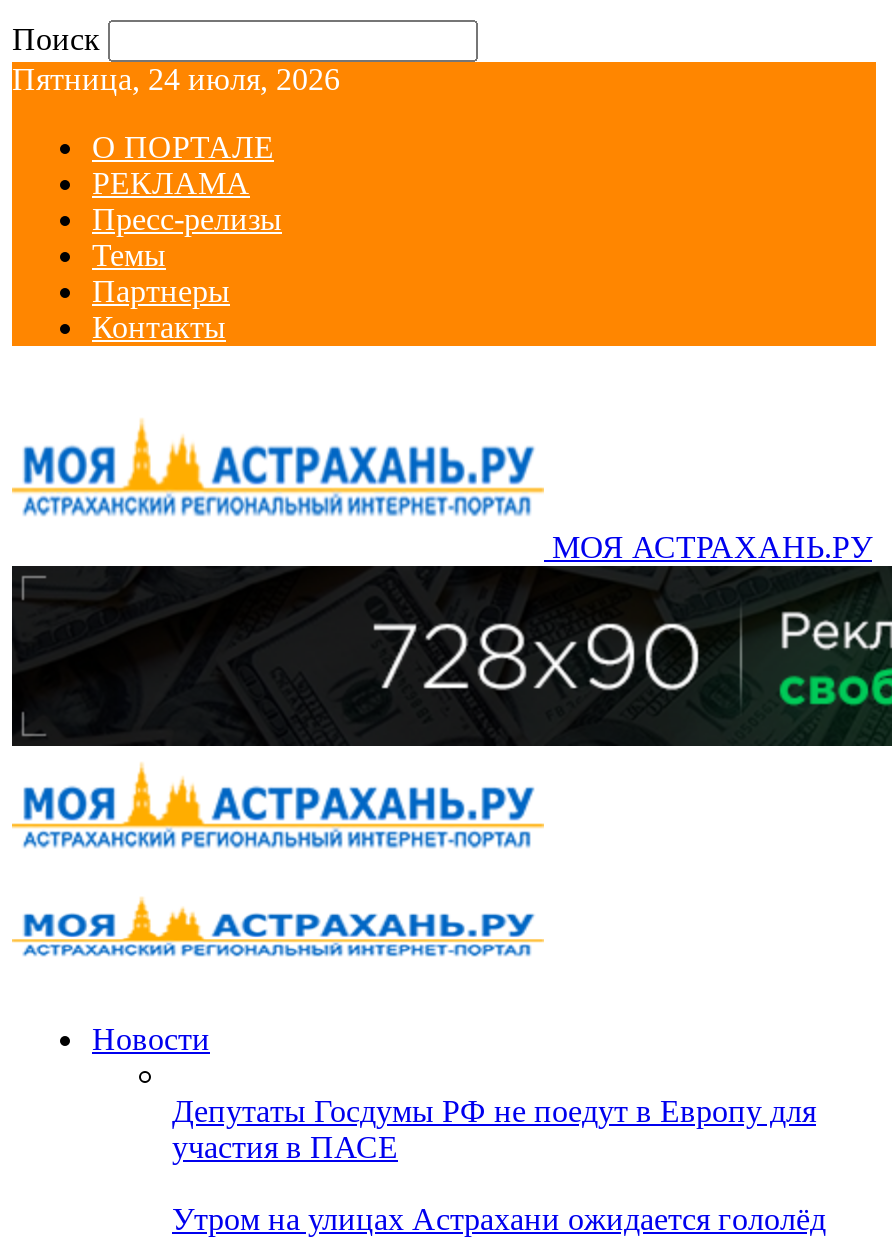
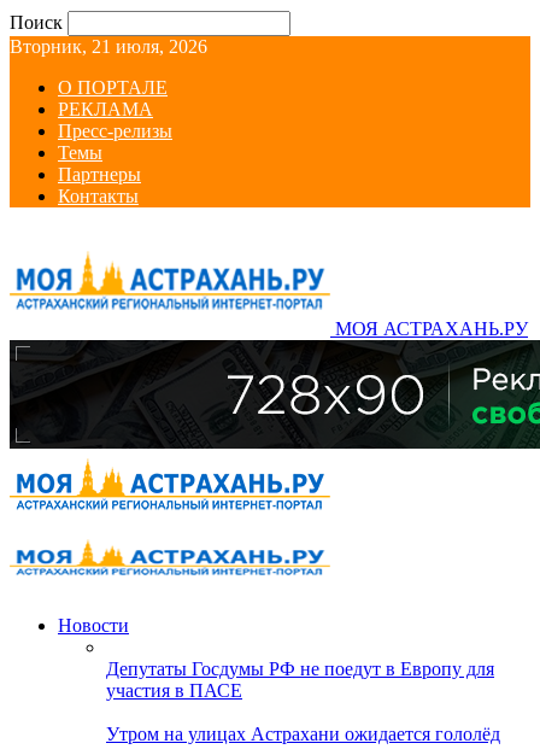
- Пятница, 24 июля, 2026
+ Вторник, 21 июля, 2026
